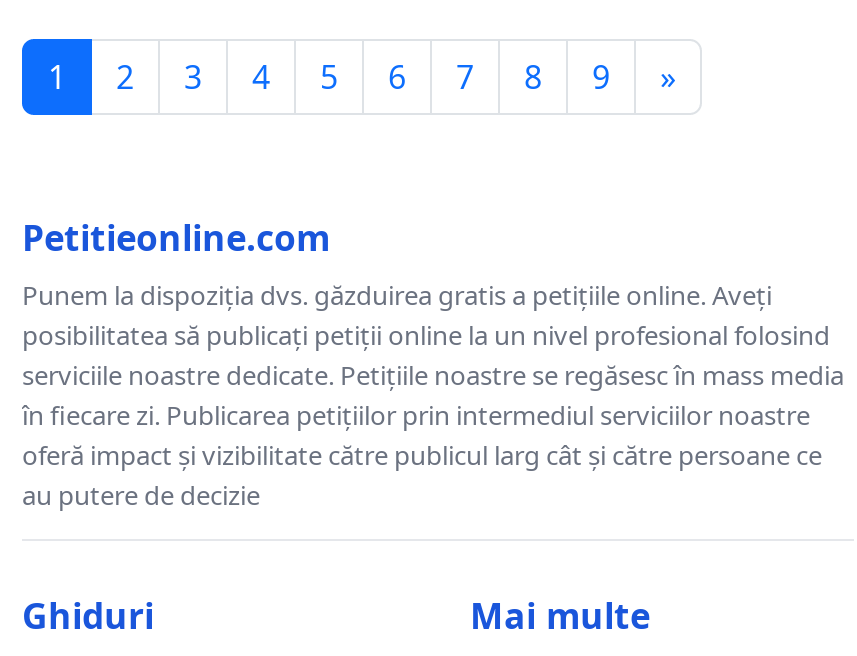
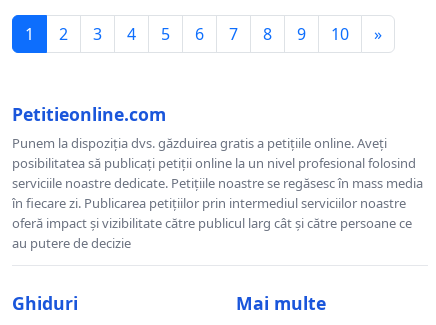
+ 10
